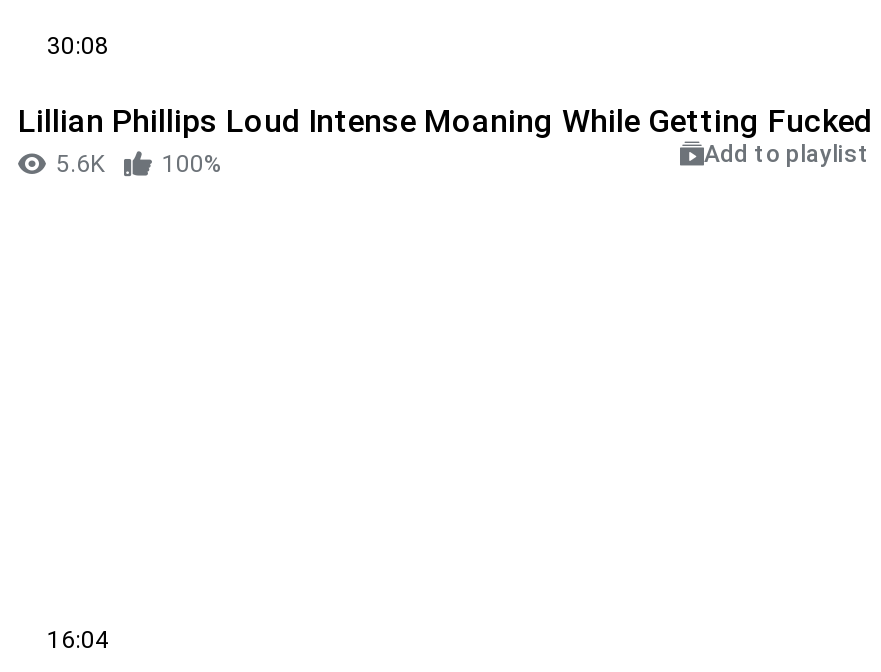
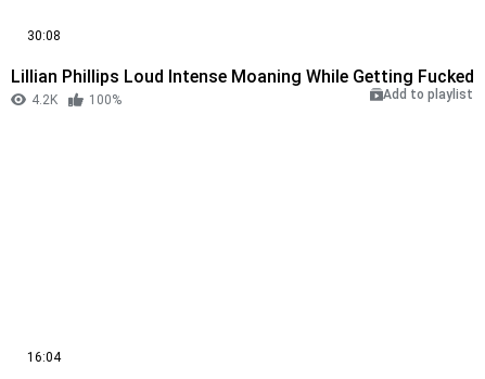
- 5.6K
+ 4.2K
